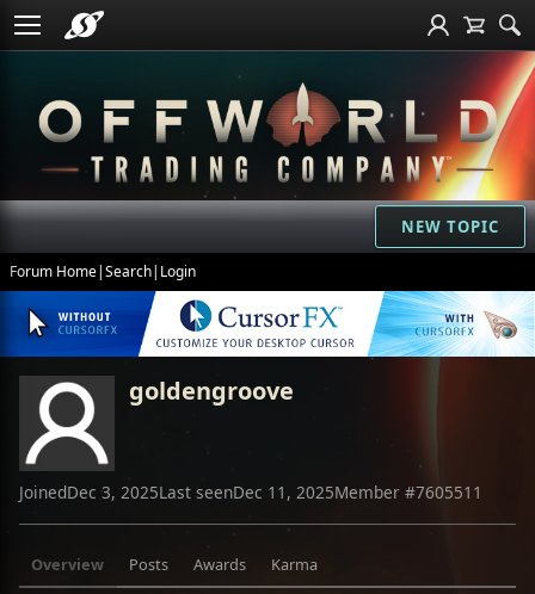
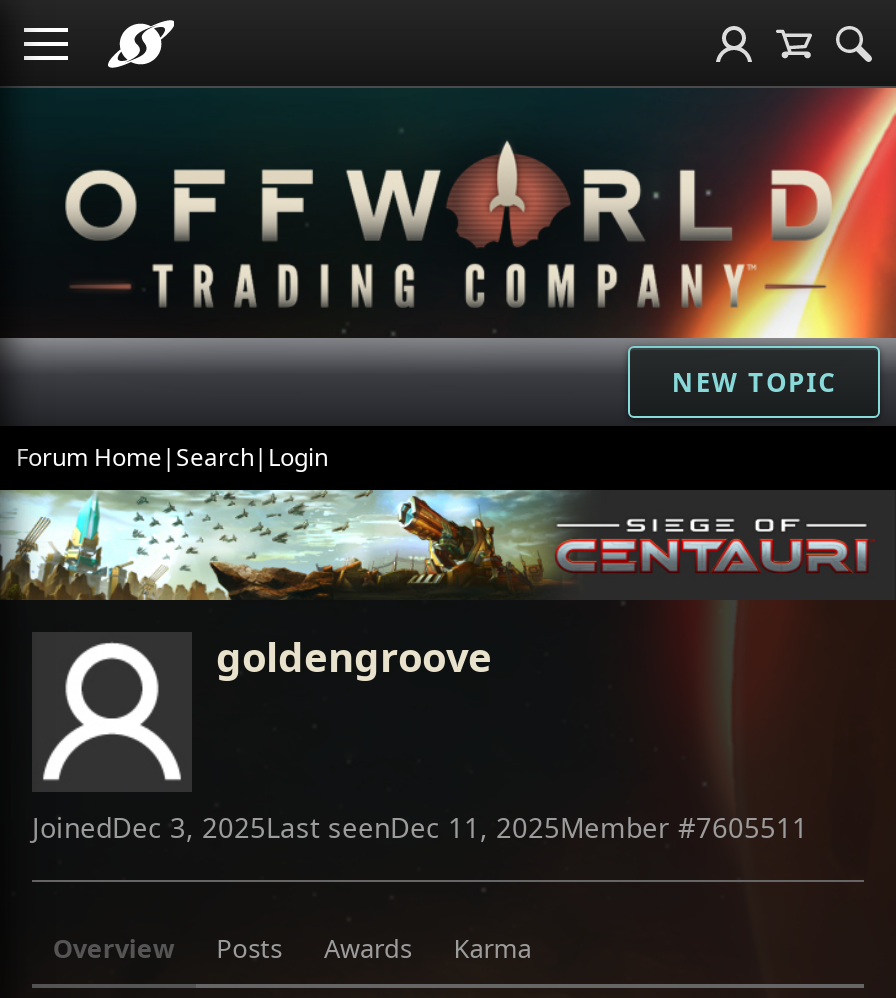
- [image]
+ [image]
